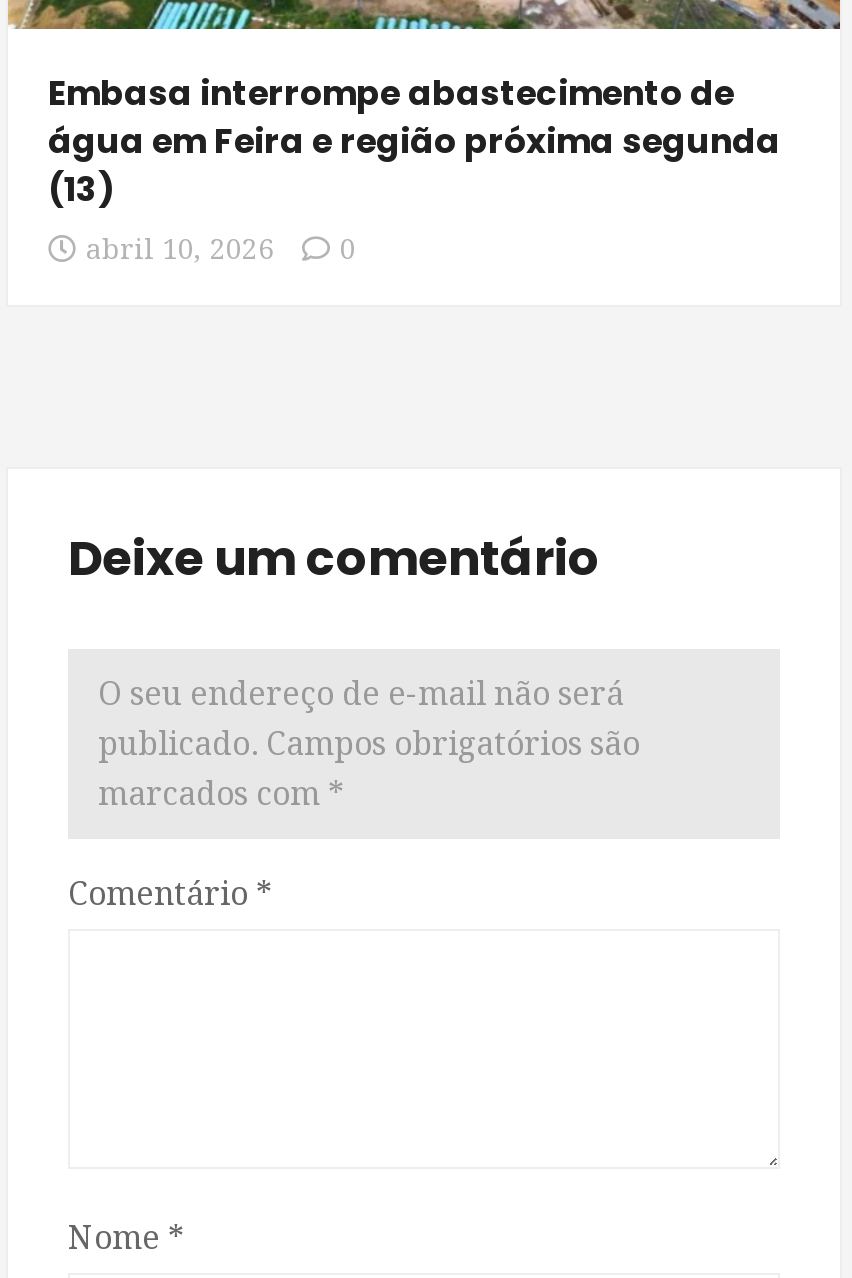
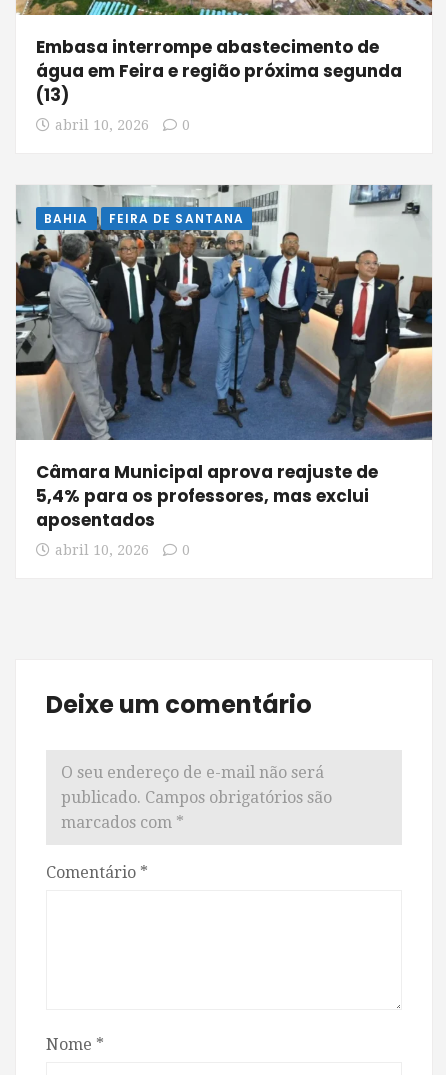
+ [image]
+ BAHIA
+ FEIRA DE SANTANA

+ Câmara Municipal aprova reajuste de
+ 5,4% para os professores, mas exclui
+ aposentados
+ abril 10, 2026
+ 0
